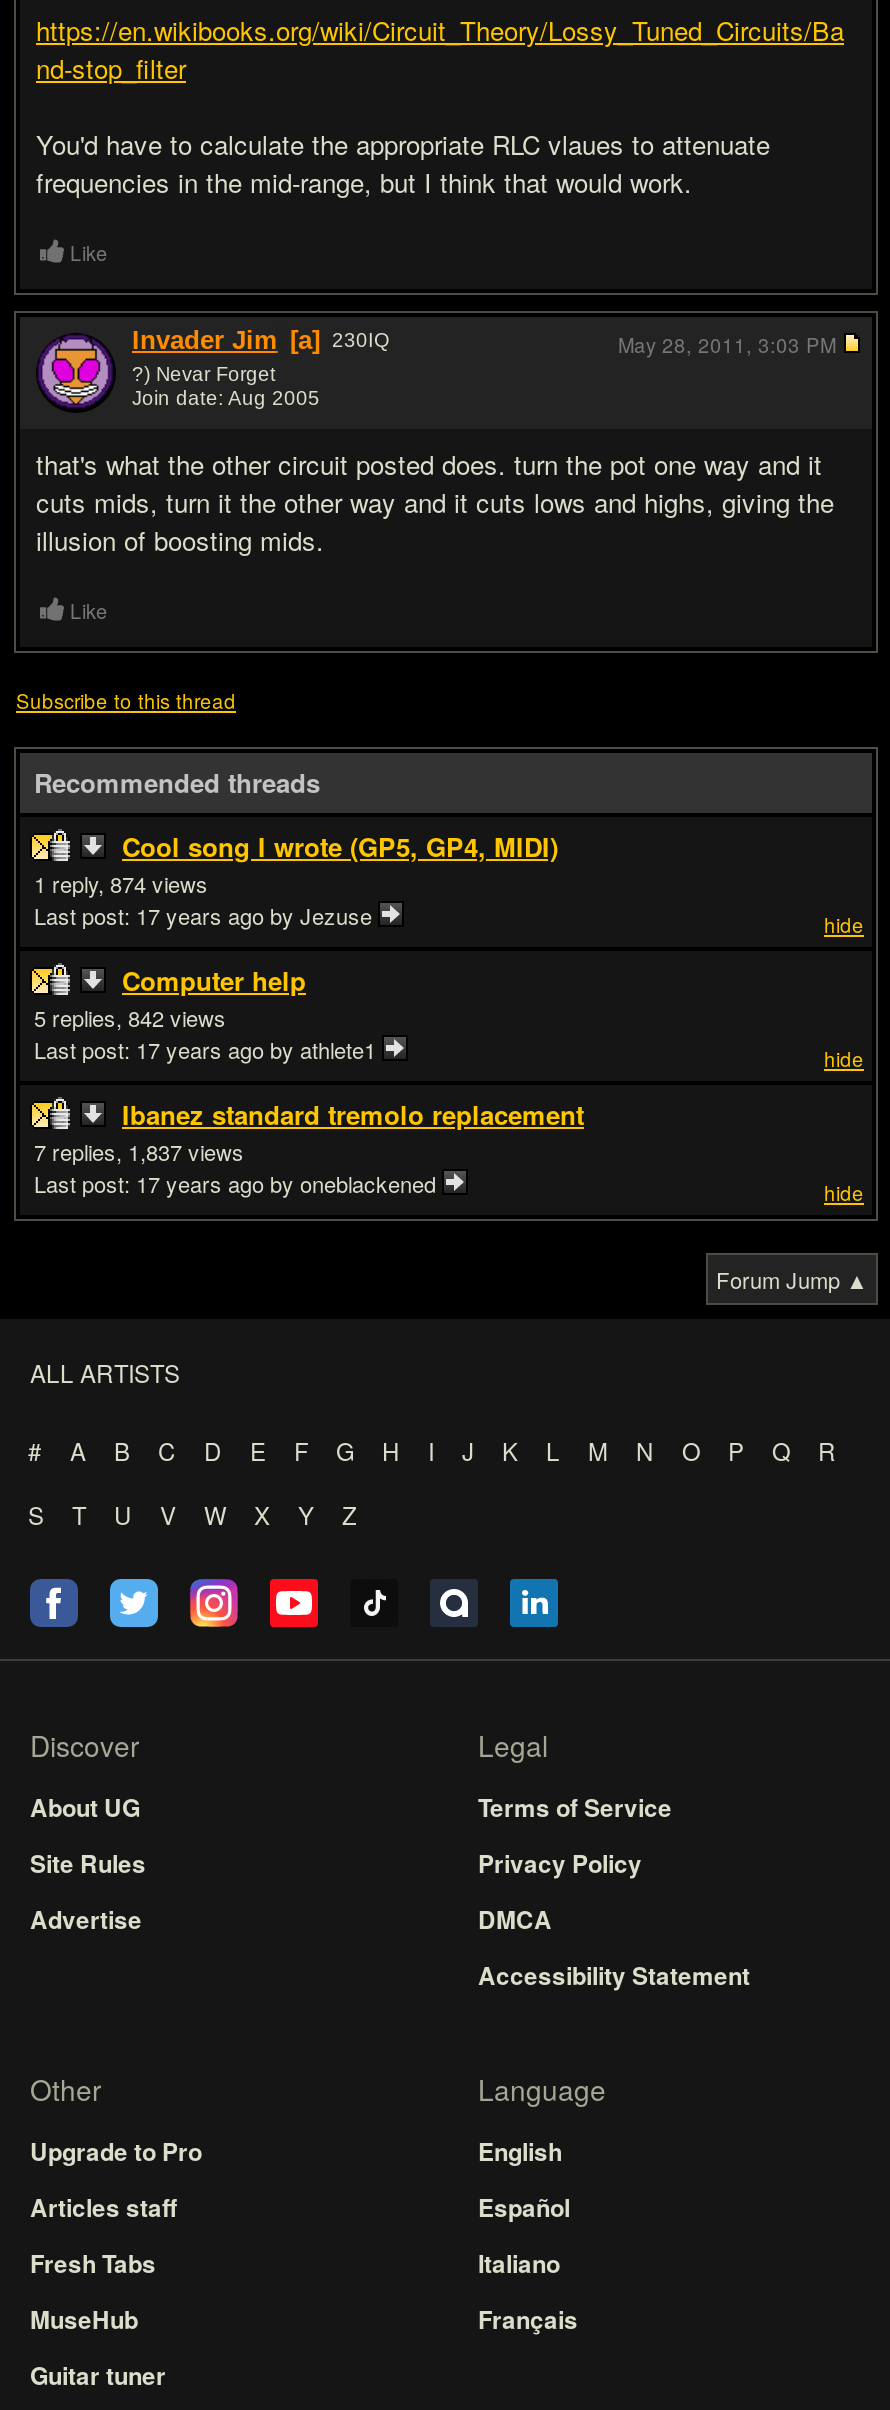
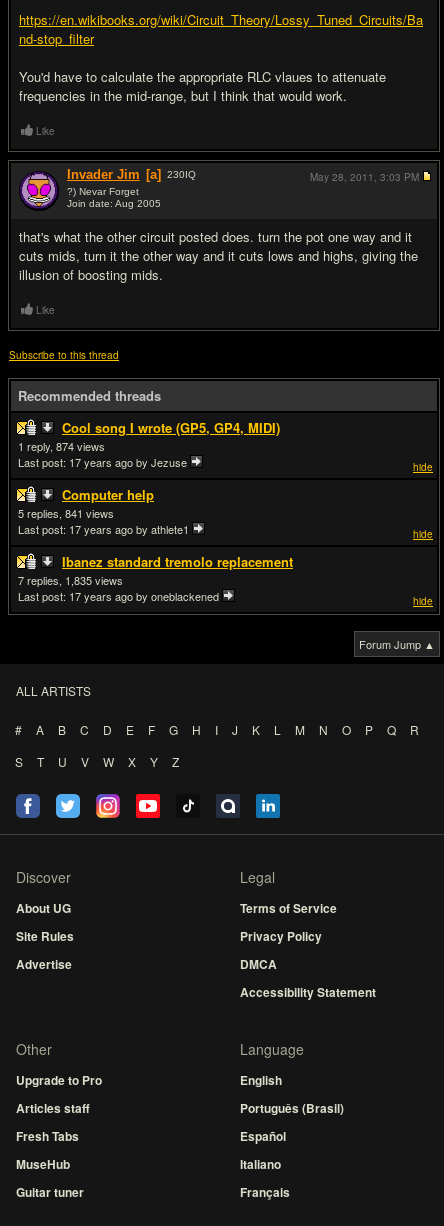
- 842
+ 841

- 1,837
+ 1,835

moved down: Español | Italiano | Français

+ Português (Brasil)
